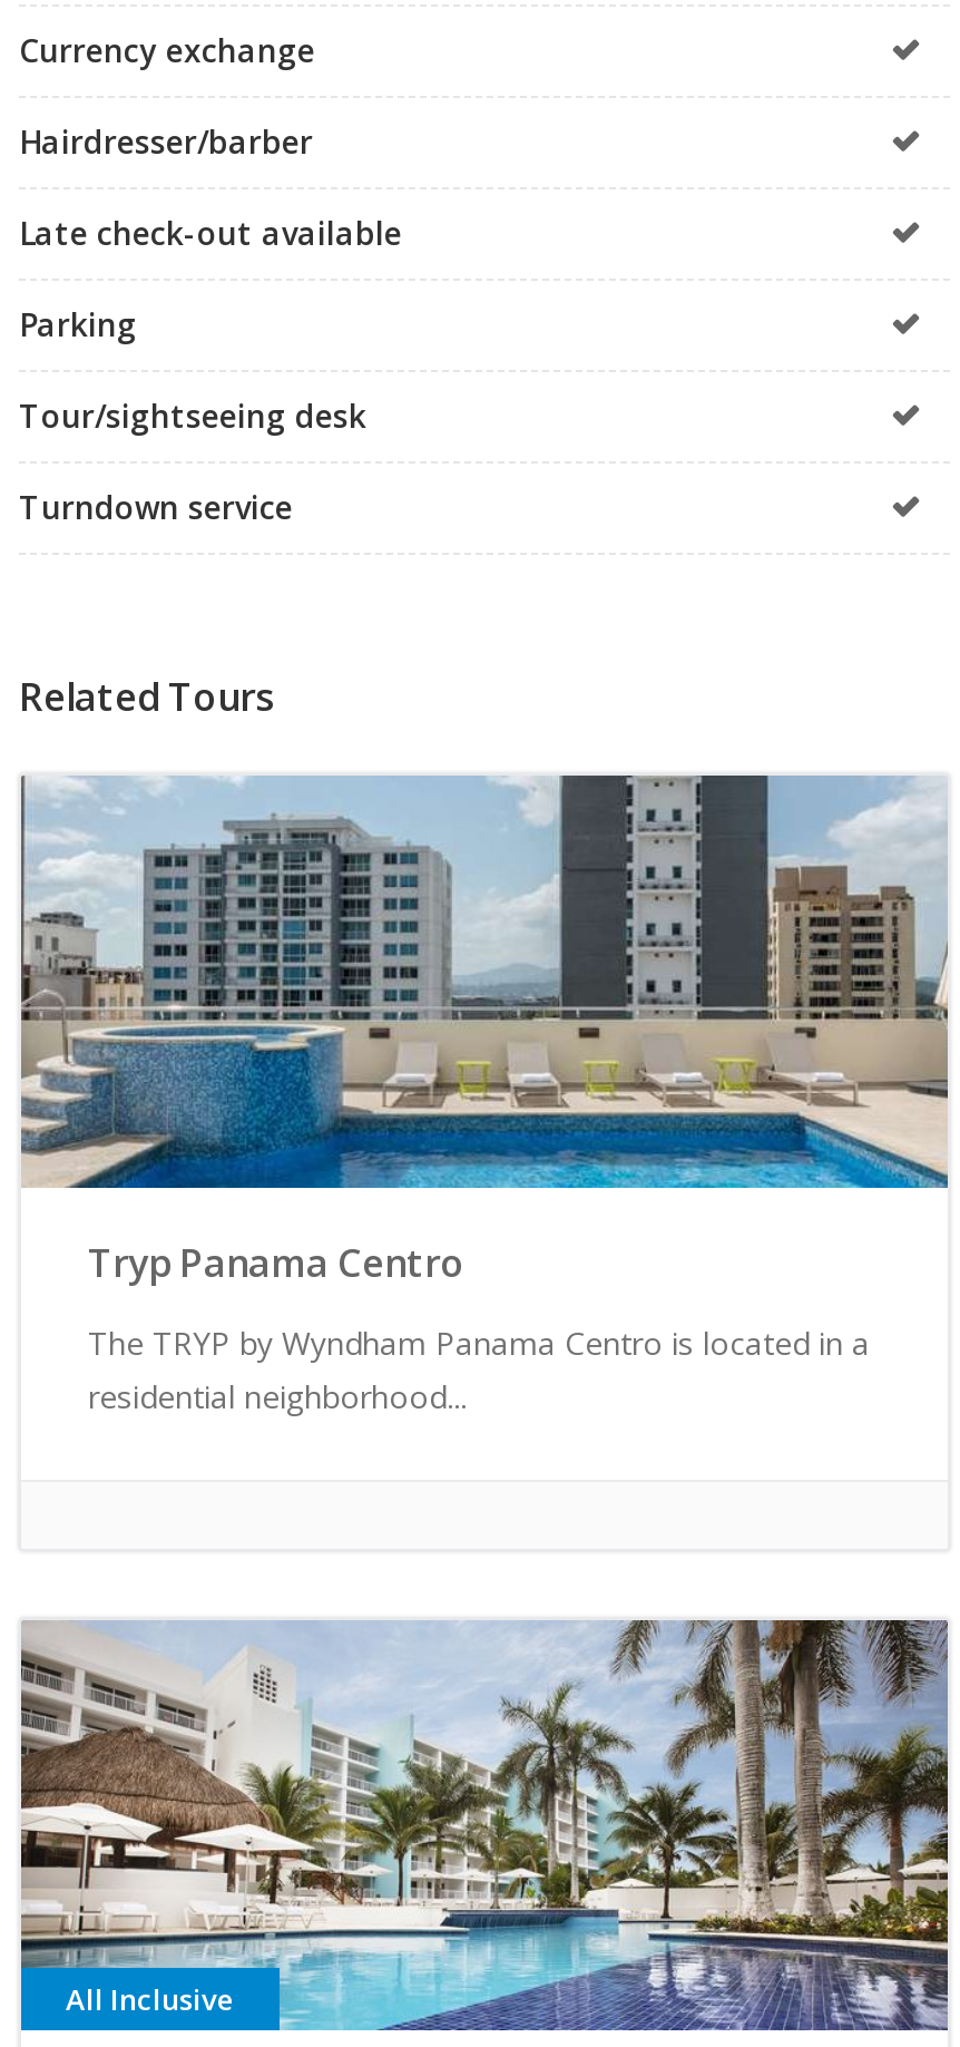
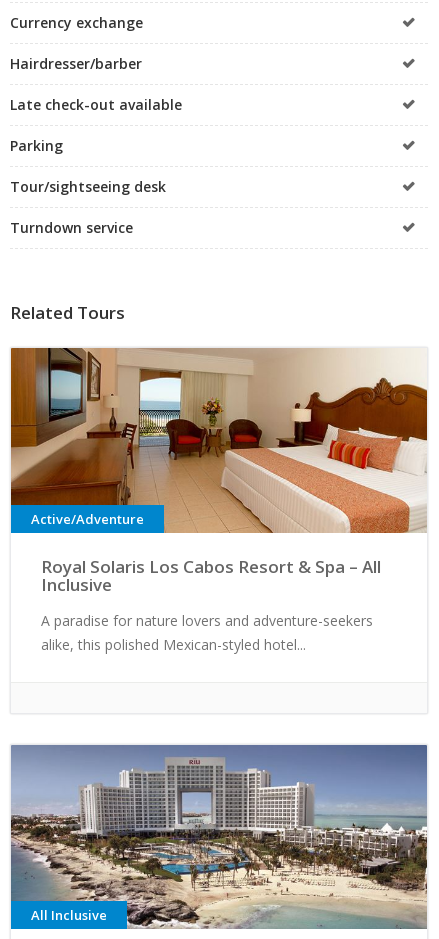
- [image]
- Tryp Panama Centro
- The TRYP by Wyndham Panama Centro is located in a
- residential neighborhood...
+ [image]
+ Active/Adventure
+ Royal Solaris Los Cabos Resort & Spa – All
+ Inclusive
+ A paradise for nature lovers and adventure-seekers
+ alike, this polished Mexican-styled hotel...

- [image]
+ [image]
